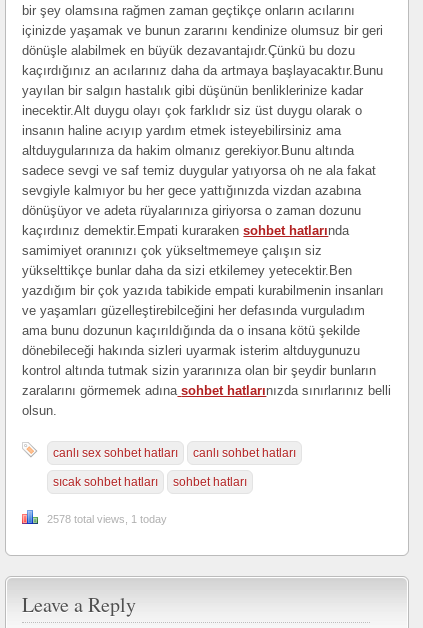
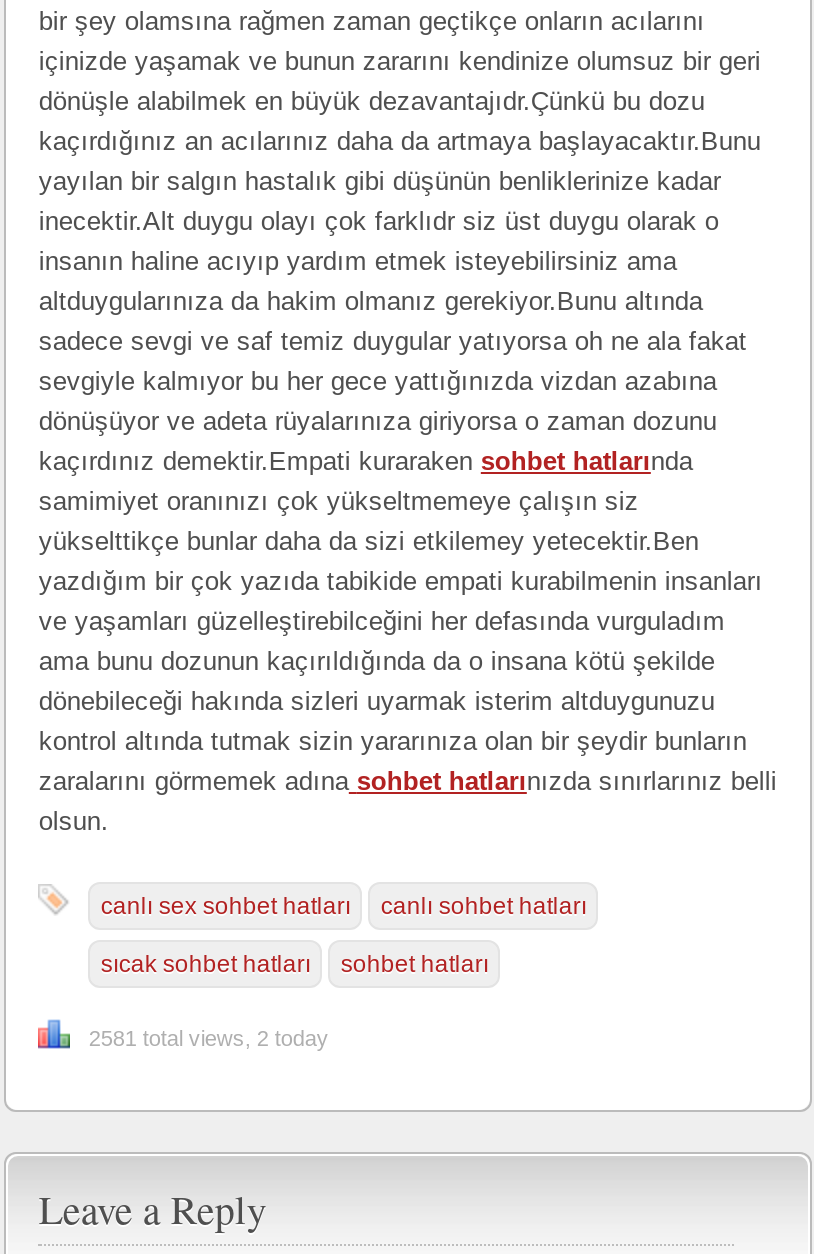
- 2578 total views, 1 today
+ 2581 total views, 2 today
